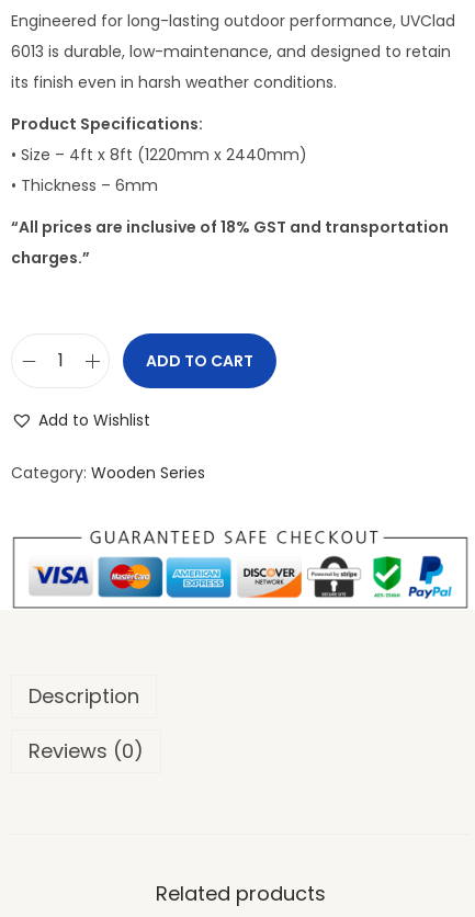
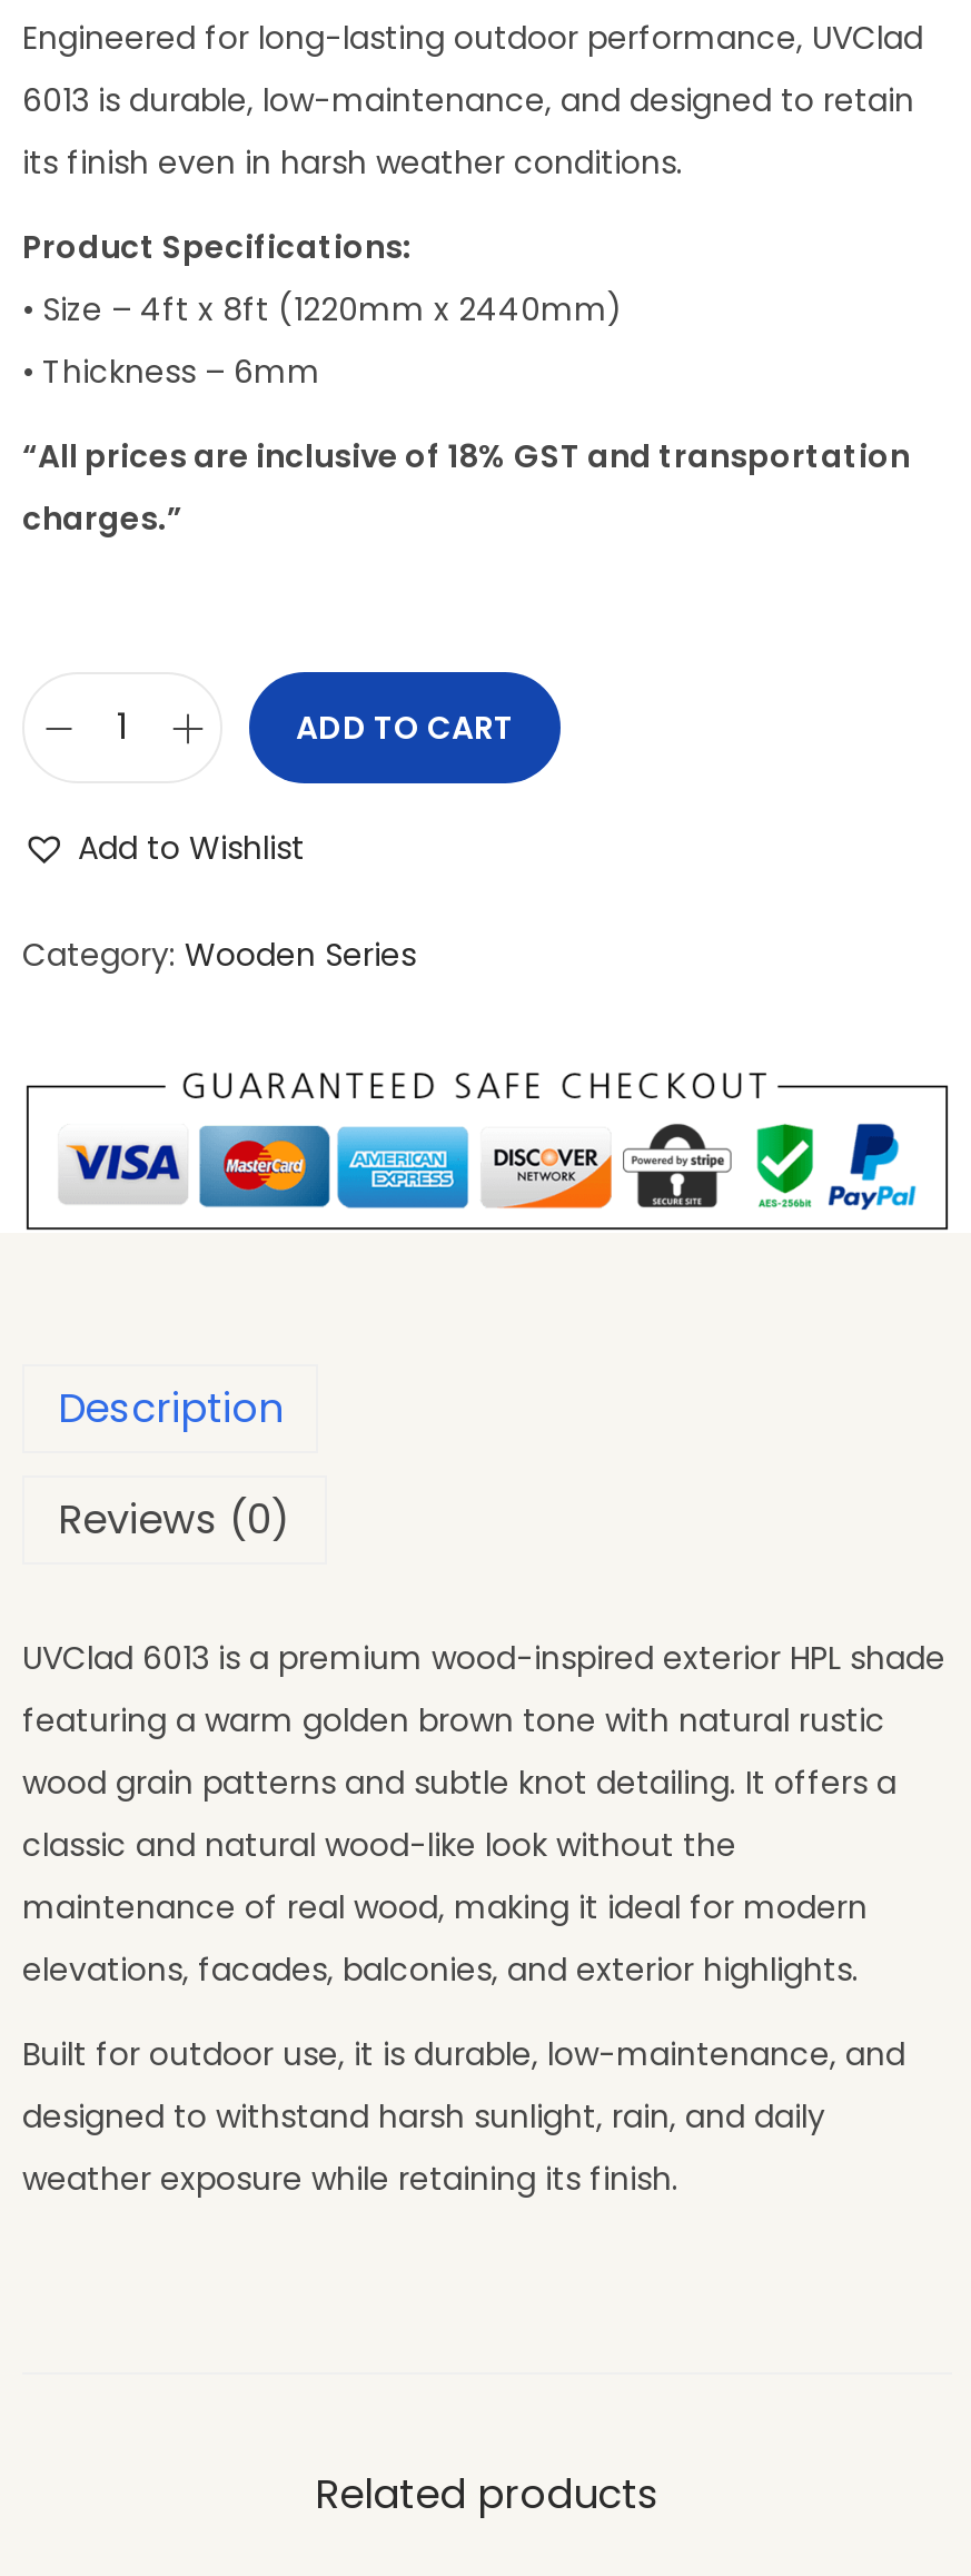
+ UVClad 6013 is a premium wood-inspired exterior HPL shade
+ featuring a warm golden brown tone with natural rustic
+ wood grain patterns and subtle knot detailing. It offers a
+ classic and natural wood-like look without the
+ maintenance of real wood, making it ideal for modern
+ elevations, facades, balconies, and exterior highlights.
+ Built for outdoor use, it is durable, low-maintenance, and
+ designed to withstand harsh sunlight, rain, and daily
+ weather exposure while retaining its finish.
